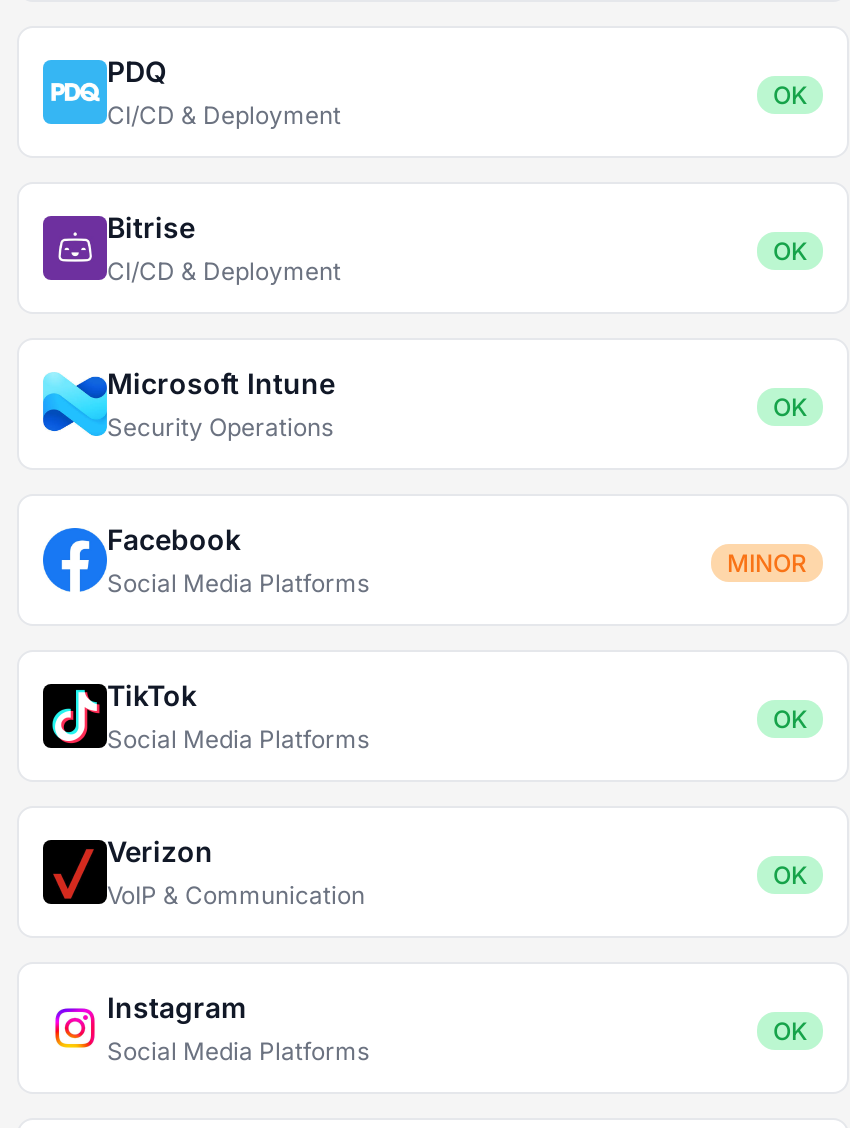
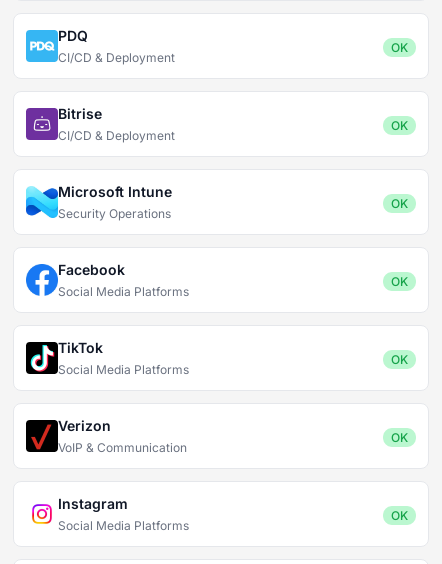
- MINOR
+ OK
